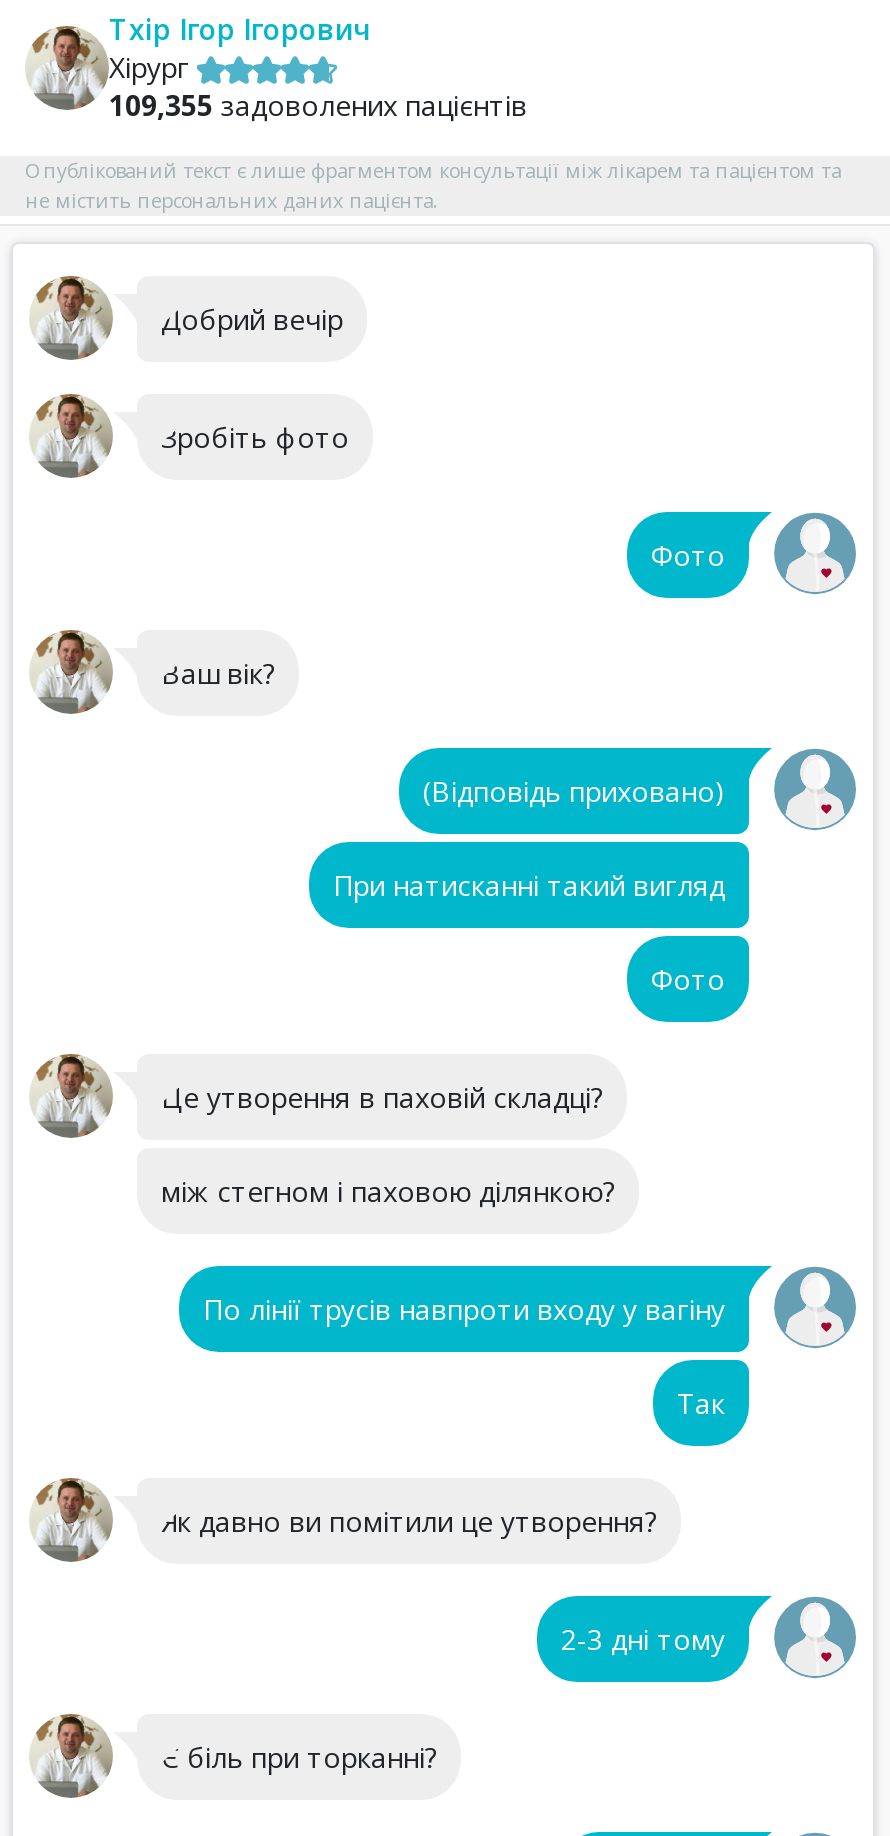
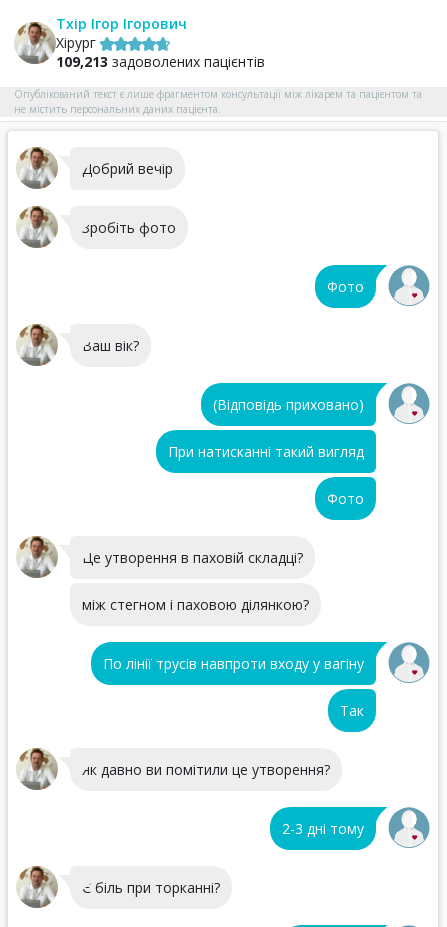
- 109,355 задоволених пацієнтів
+ 109,213 задоволених пацієнтів
